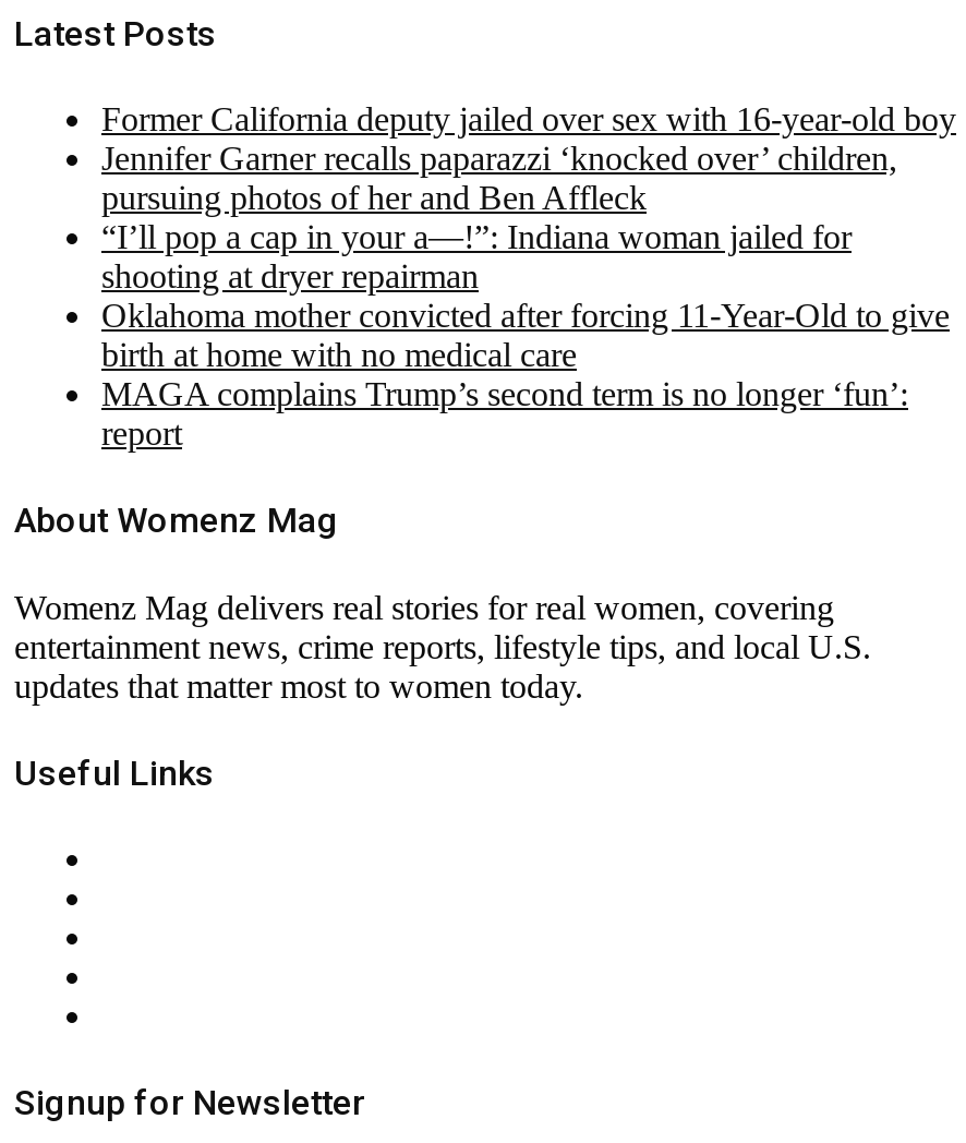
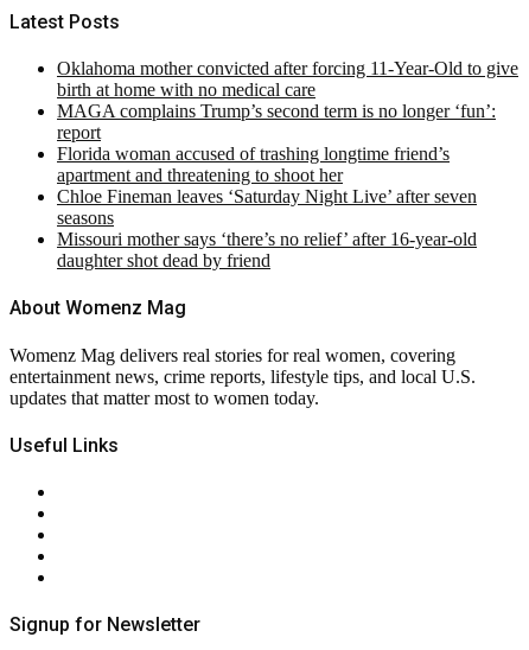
- Former California deputy jailed over sex with 16-year-old boy
- Jennifer Garner recalls paparazzi ‘knocked over’ children,
- pursuing photos of her and Ben Affleck
- “I’ll pop a cap in your a—!”: Indiana woman jailed for
- shooting at dryer repairman

moved up: Oklahoma mother convicted after forcing 11-Year-Old to give | birth at home with no medical care | MAGA complains Trump’s second term is no longer ‘fun’: | report

+ Florida woman accused of trashing longtime friend’s
+ apartment and threatening to shoot her
+ Chloe Fineman leaves ‘Saturday Night Live’ after seven
+ seasons
+ Missouri mother says ‘there’s no relief’ after 16-year-old
+ daughter shot dead by friend
